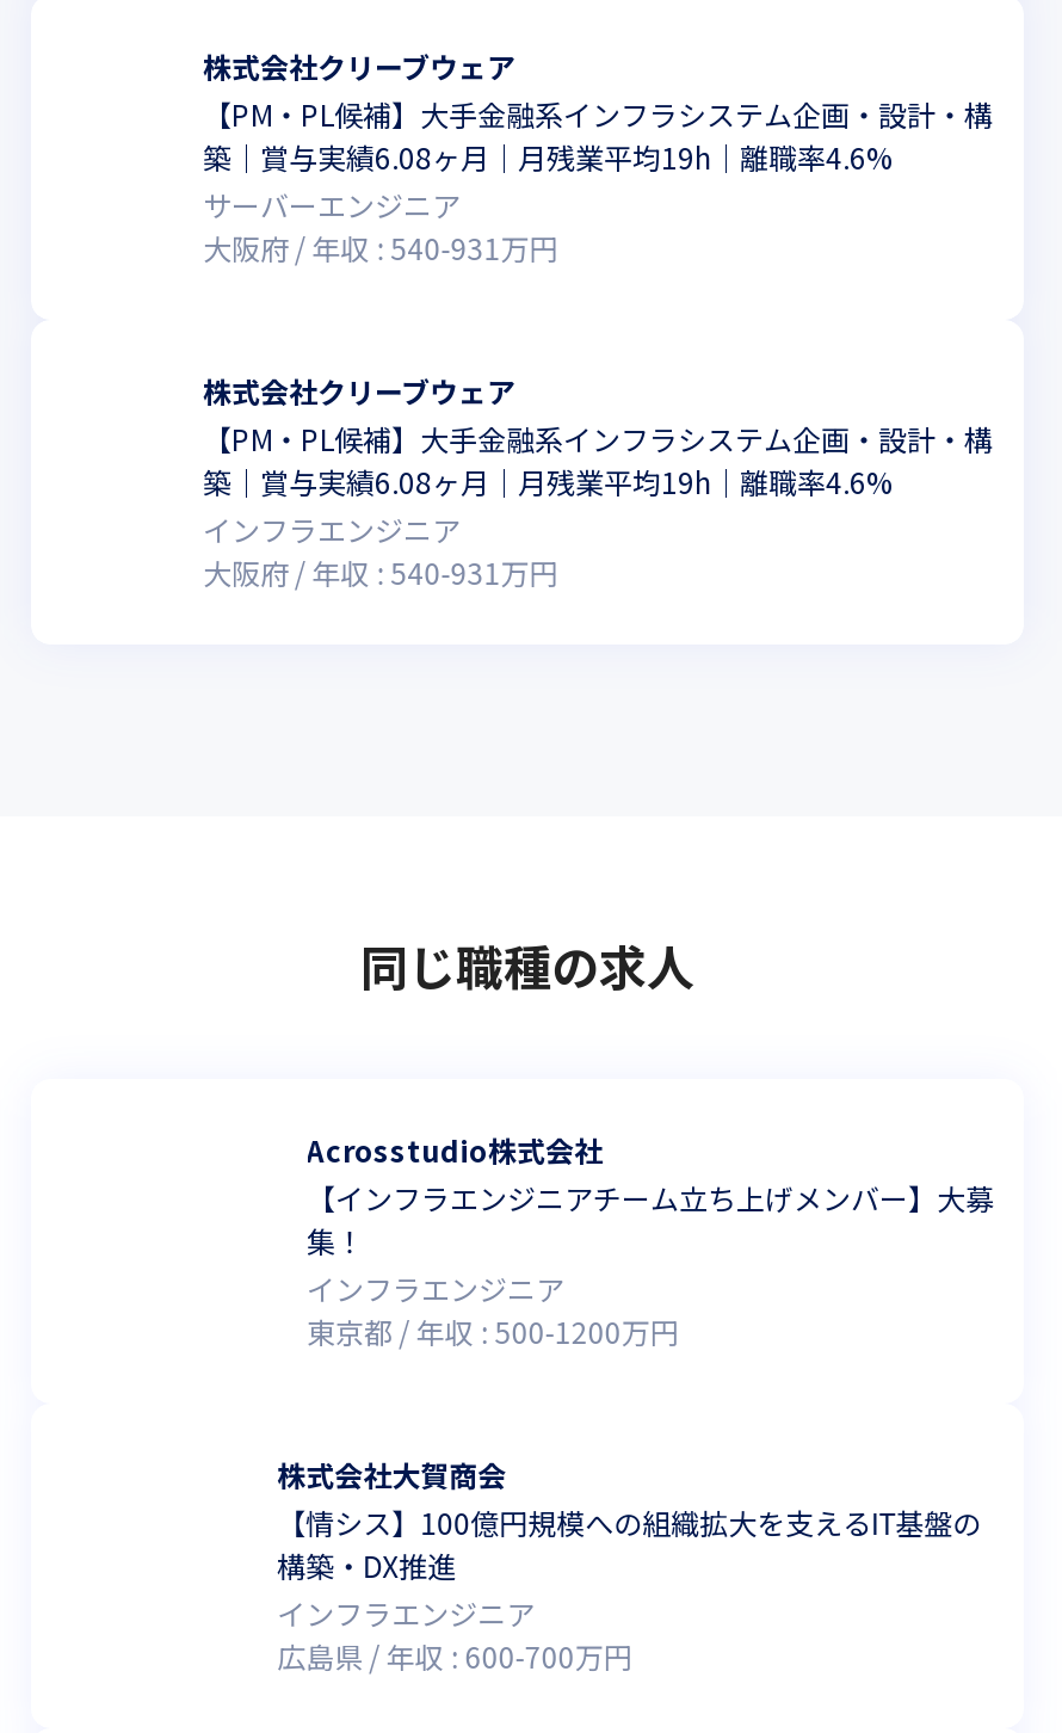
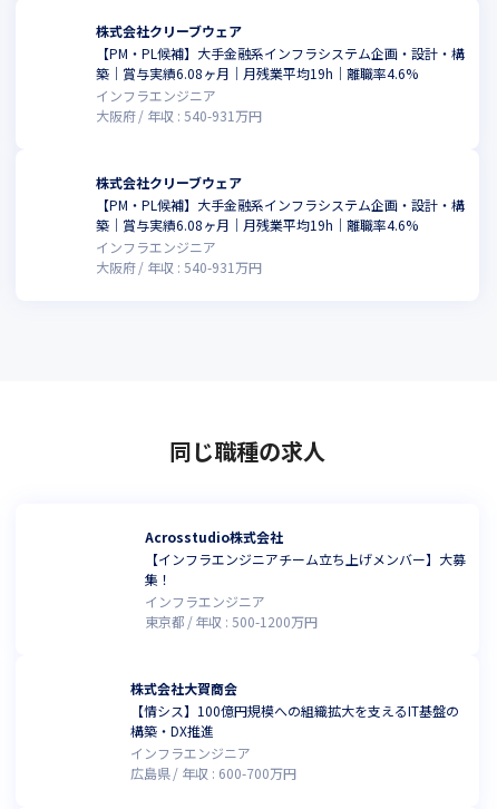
- サーバーエンジニア
+ インフラエンジニア
